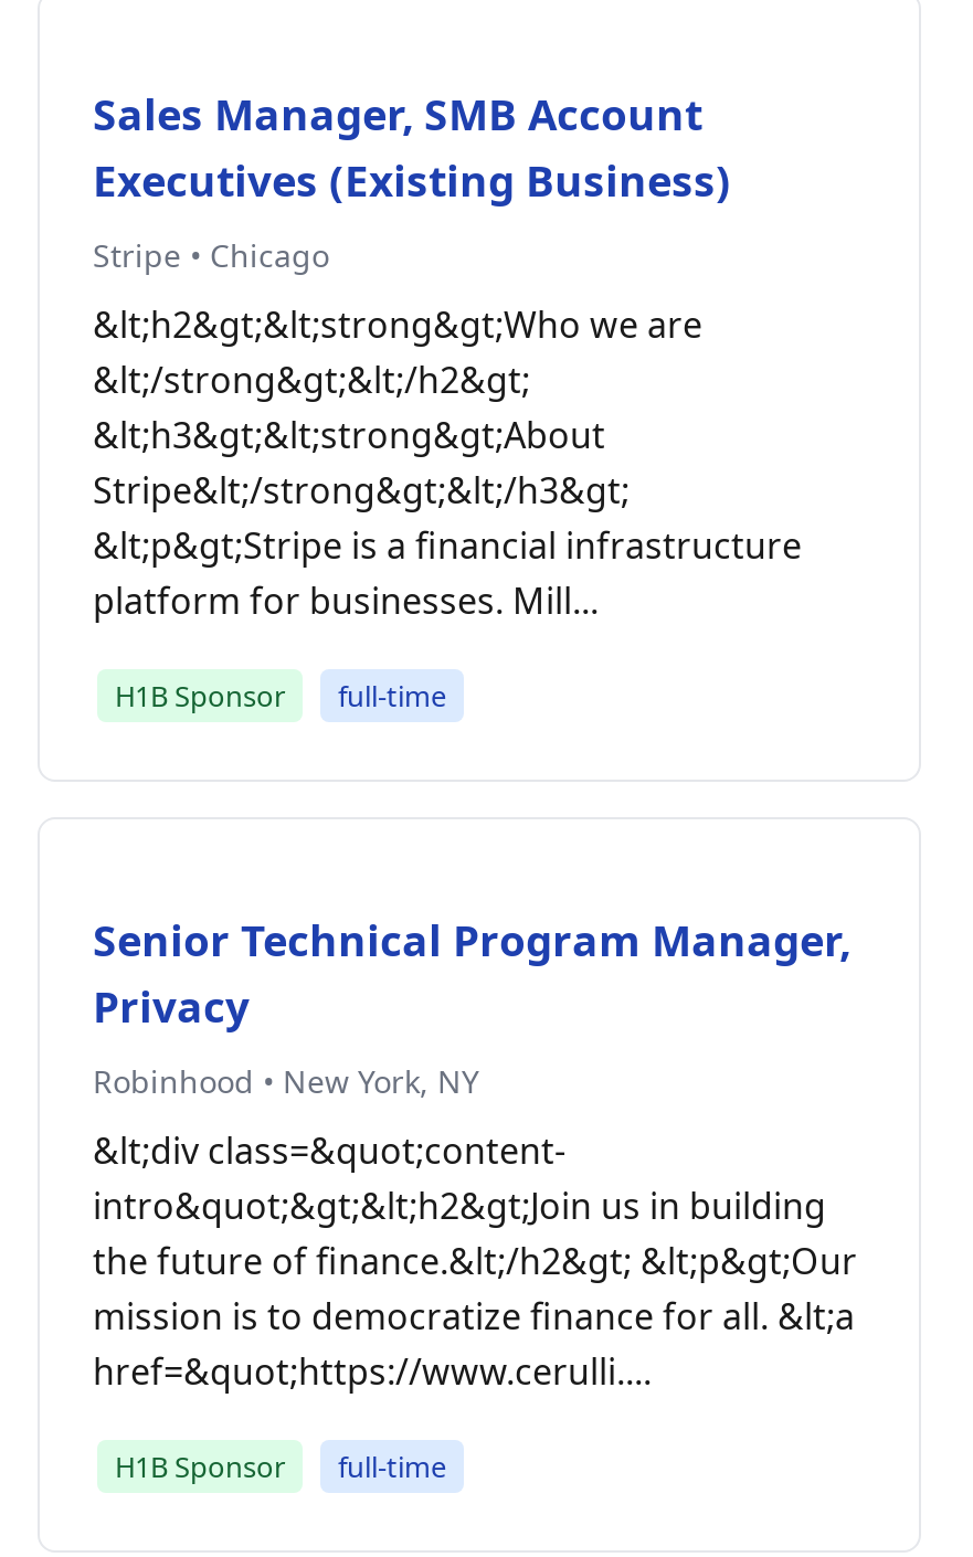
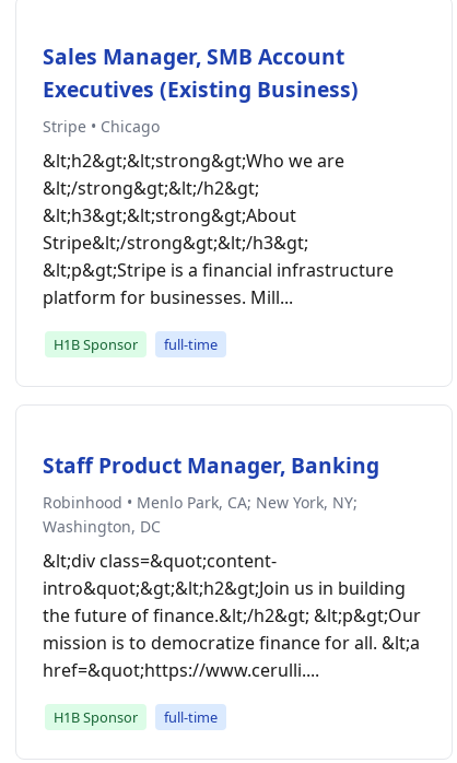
- Senior Technical Program Manager,
- Privacy
- Robinhood • New York, NY
+ Staff Product Manager, Banking
+ Robinhood • Menlo Park, CA; New York, NY;
+ Washington, DC
